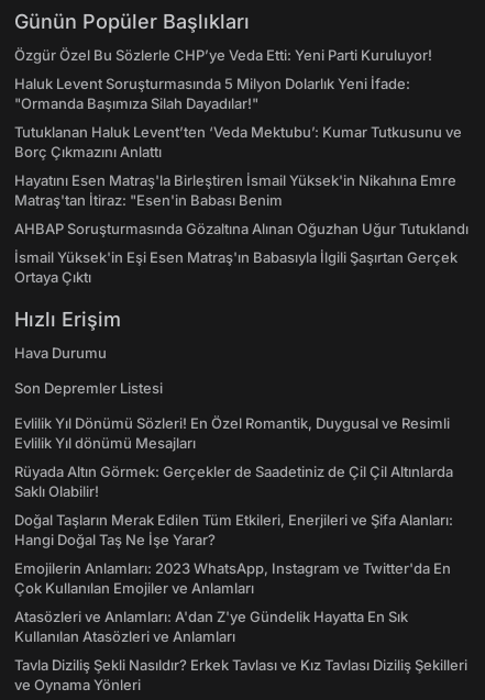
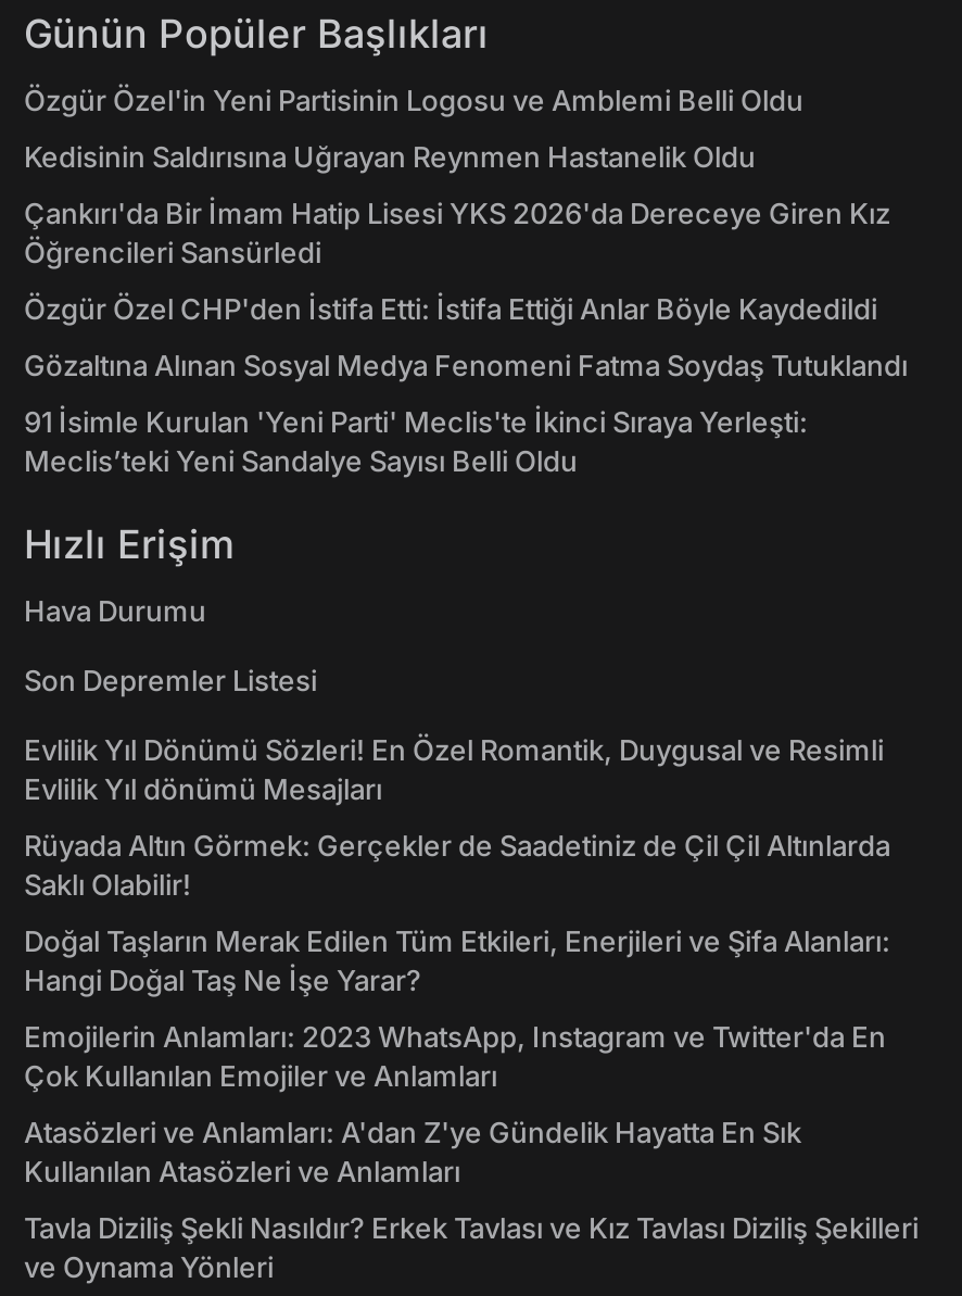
- Özgür Özel Bu Sözlerle CHP’ye Veda Etti: Yeni Parti Kuruluyor!
+ Özgür Özel'in Yeni Partisinin Logosu ve Amblemi Belli Oldu

- Haluk Levent Soruşturmasında 5 Milyon Dolarlık Yeni İfade:
- "Ormanda Başımıza Silah Dayadılar!"
+ Kedisinin Saldırısına Uğrayan Reynmen Hastanelik Oldu

- Tutuklanan Haluk Levent’ten ‘Veda Mektubu’: Kumar Tutkusunu ve
- Borç Çıkmazını Anlattı
+ Çankırı'da Bir İmam Hatip Lisesi YKS 2026'da Dereceye Giren Kız
+ Öğrencileri Sansürledi

- Hayatını Esen Matraş'la Birleştiren İsmail Yüksek'in Nikahına Emre
- Matraş'tan İtiraz: "Esen'in Babası Benim
+ Özgür Özel CHP'den İstifa Etti: İstifa Ettiği Anlar Böyle Kaydedildi

- AHBAP Soruşturmasında Gözaltına Alınan Oğuzhan Uğur Tutuklandı
+ Gözaltına Alınan Sosyal Medya Fenomeni Fatma Soydaş Tutuklandı

- İsmail Yüksek'in Eşi Esen Matraş'ın Babasıyla İlgili Şaşırtan Gerçek
- Ortaya Çıktı
+ 91 İsimle Kurulan 'Yeni Parti' Meclis'te İkinci Sıraya Yerleşti:
+ Meclis’teki Yeni Sandalye Sayısı Belli Oldu
